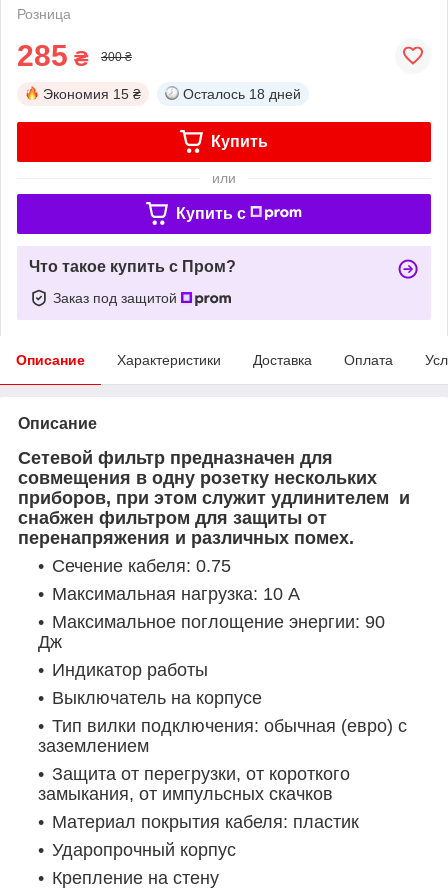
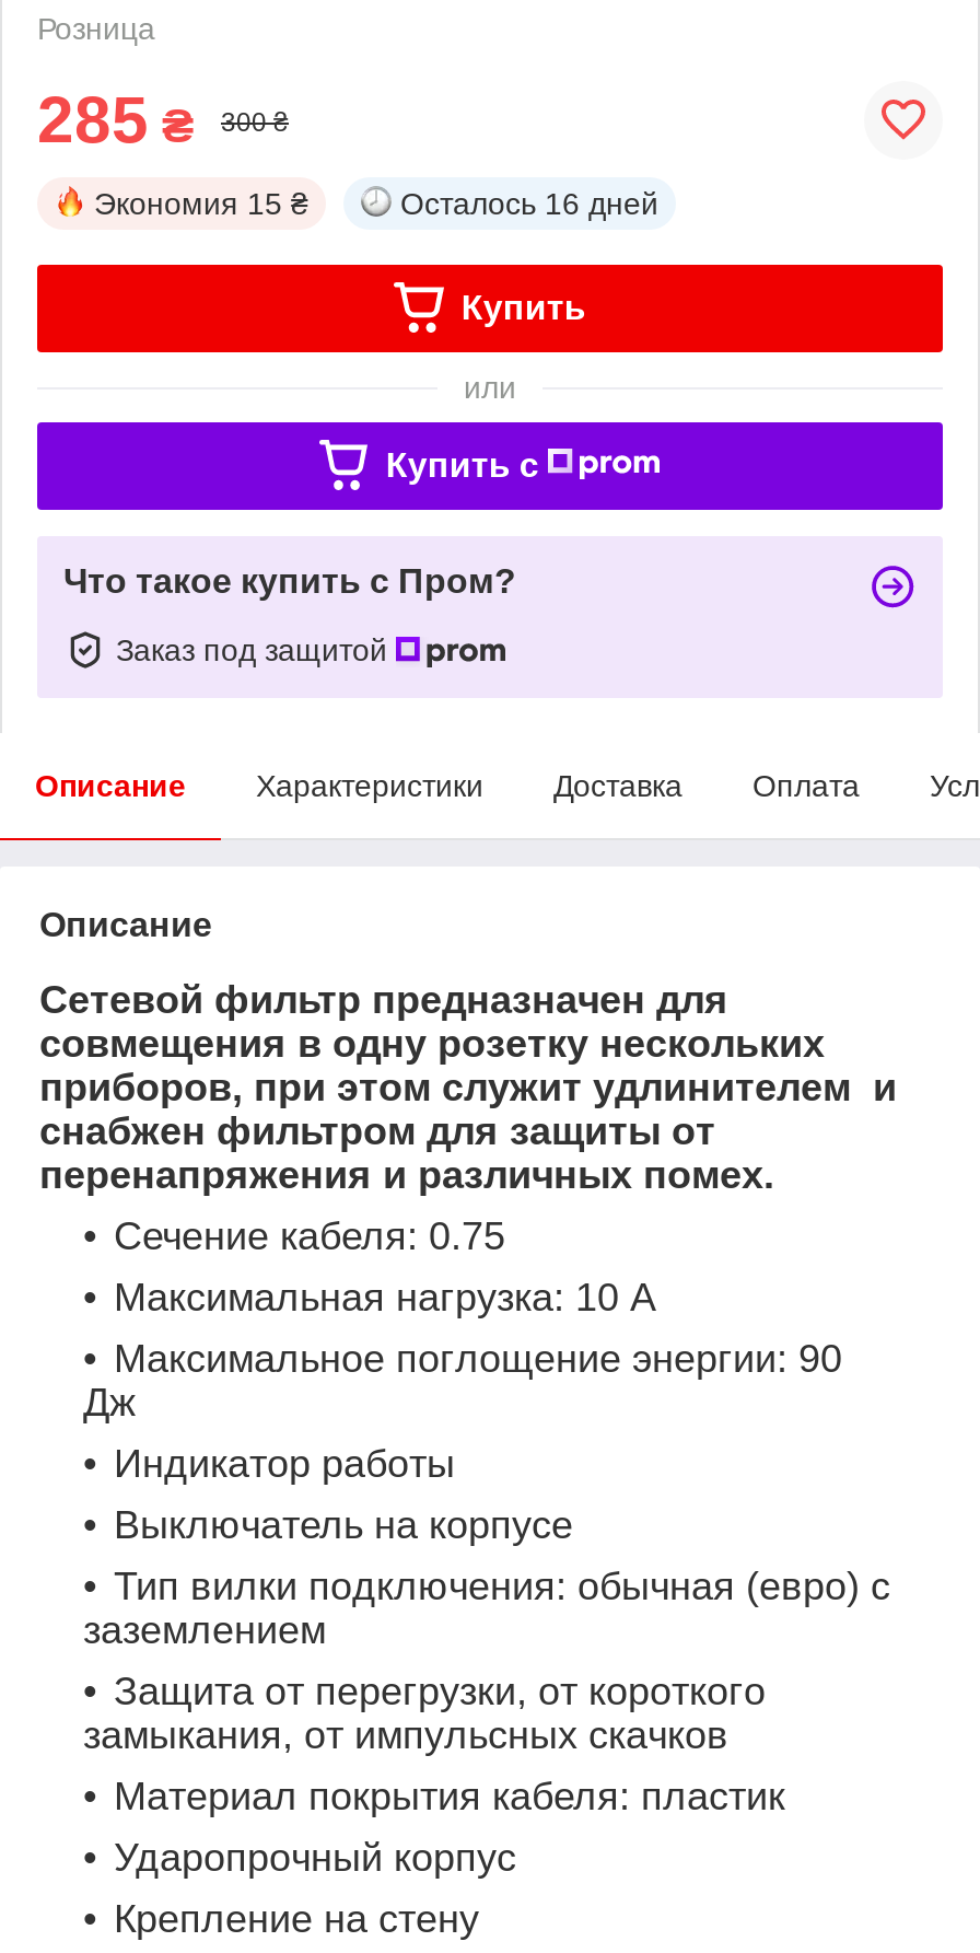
- Осталось 18 дней
+ Осталось 16 дней
